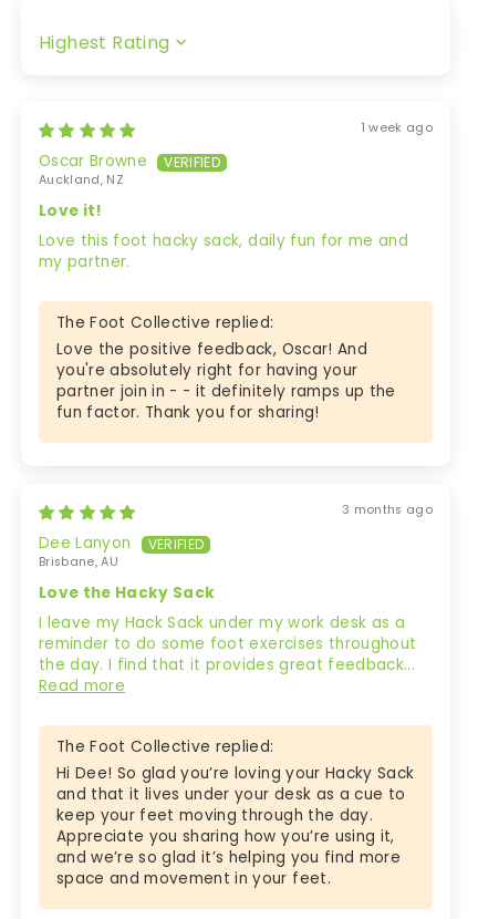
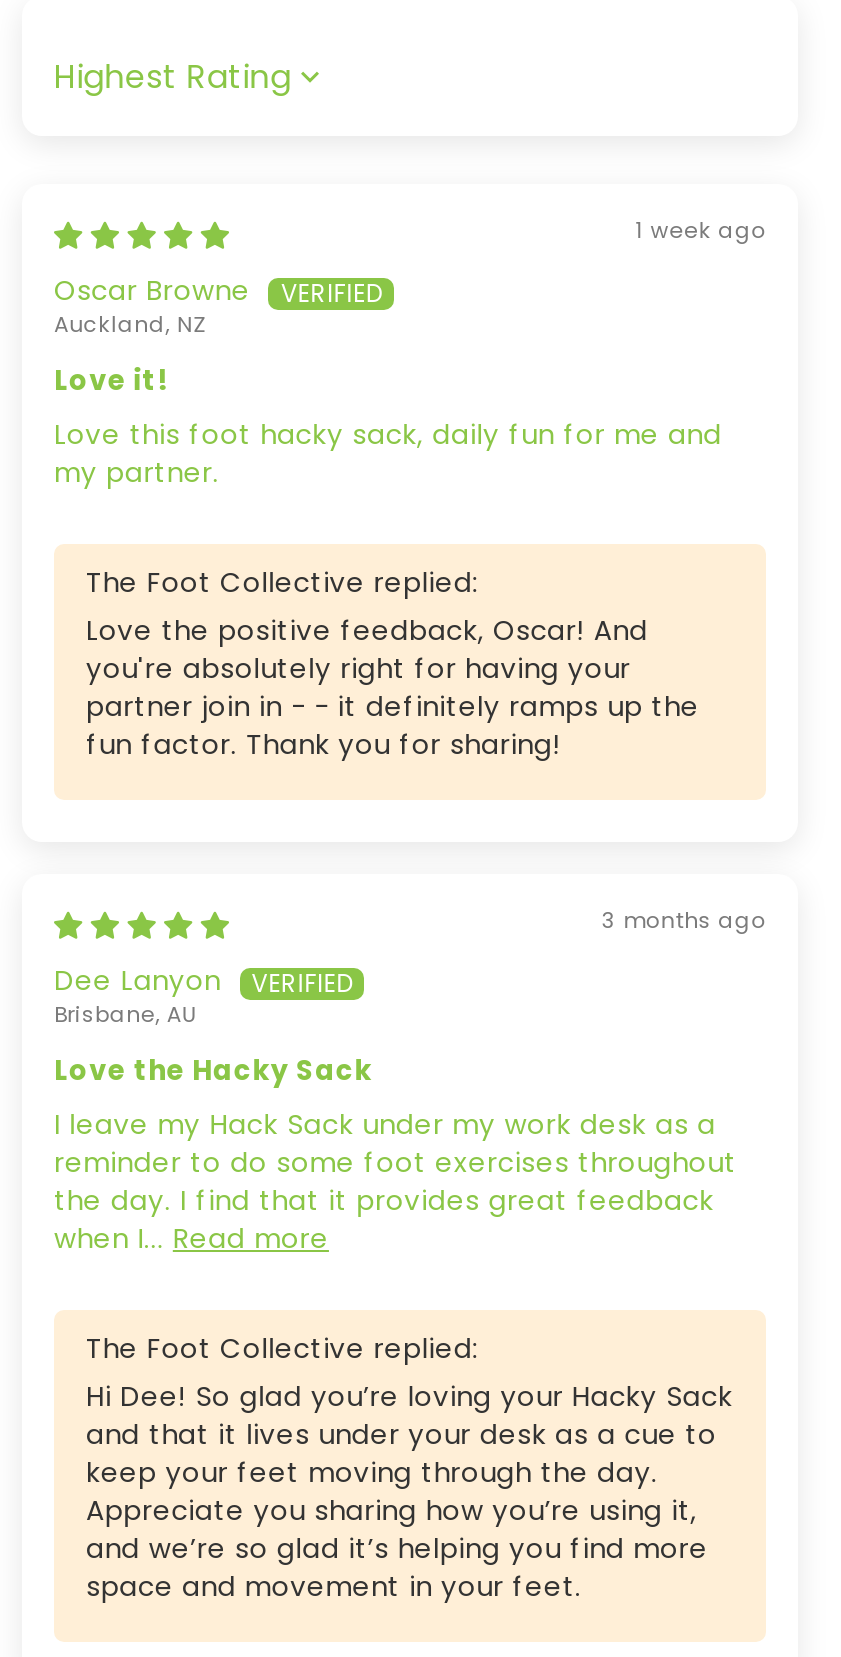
- the day. I find that it provides great feedback...
- Read more
+ the day. I find that it provides great feedback
+ when I... Read more
